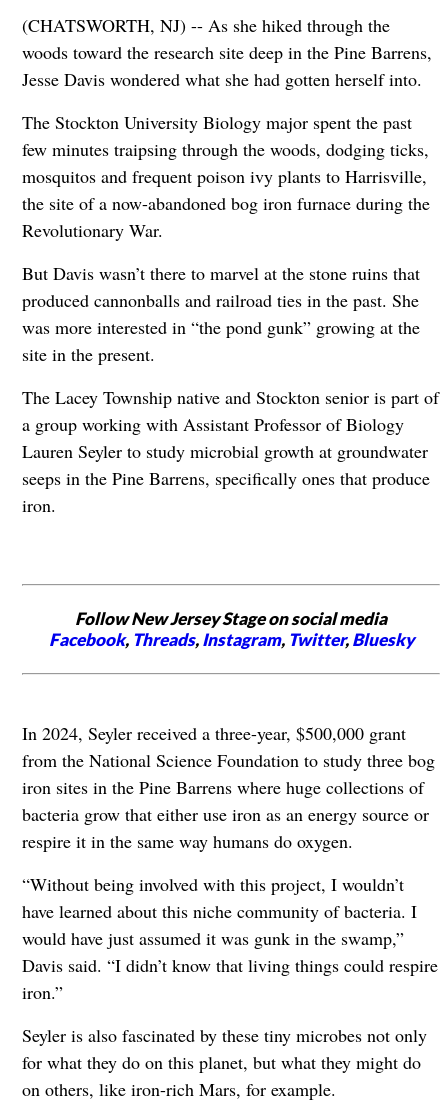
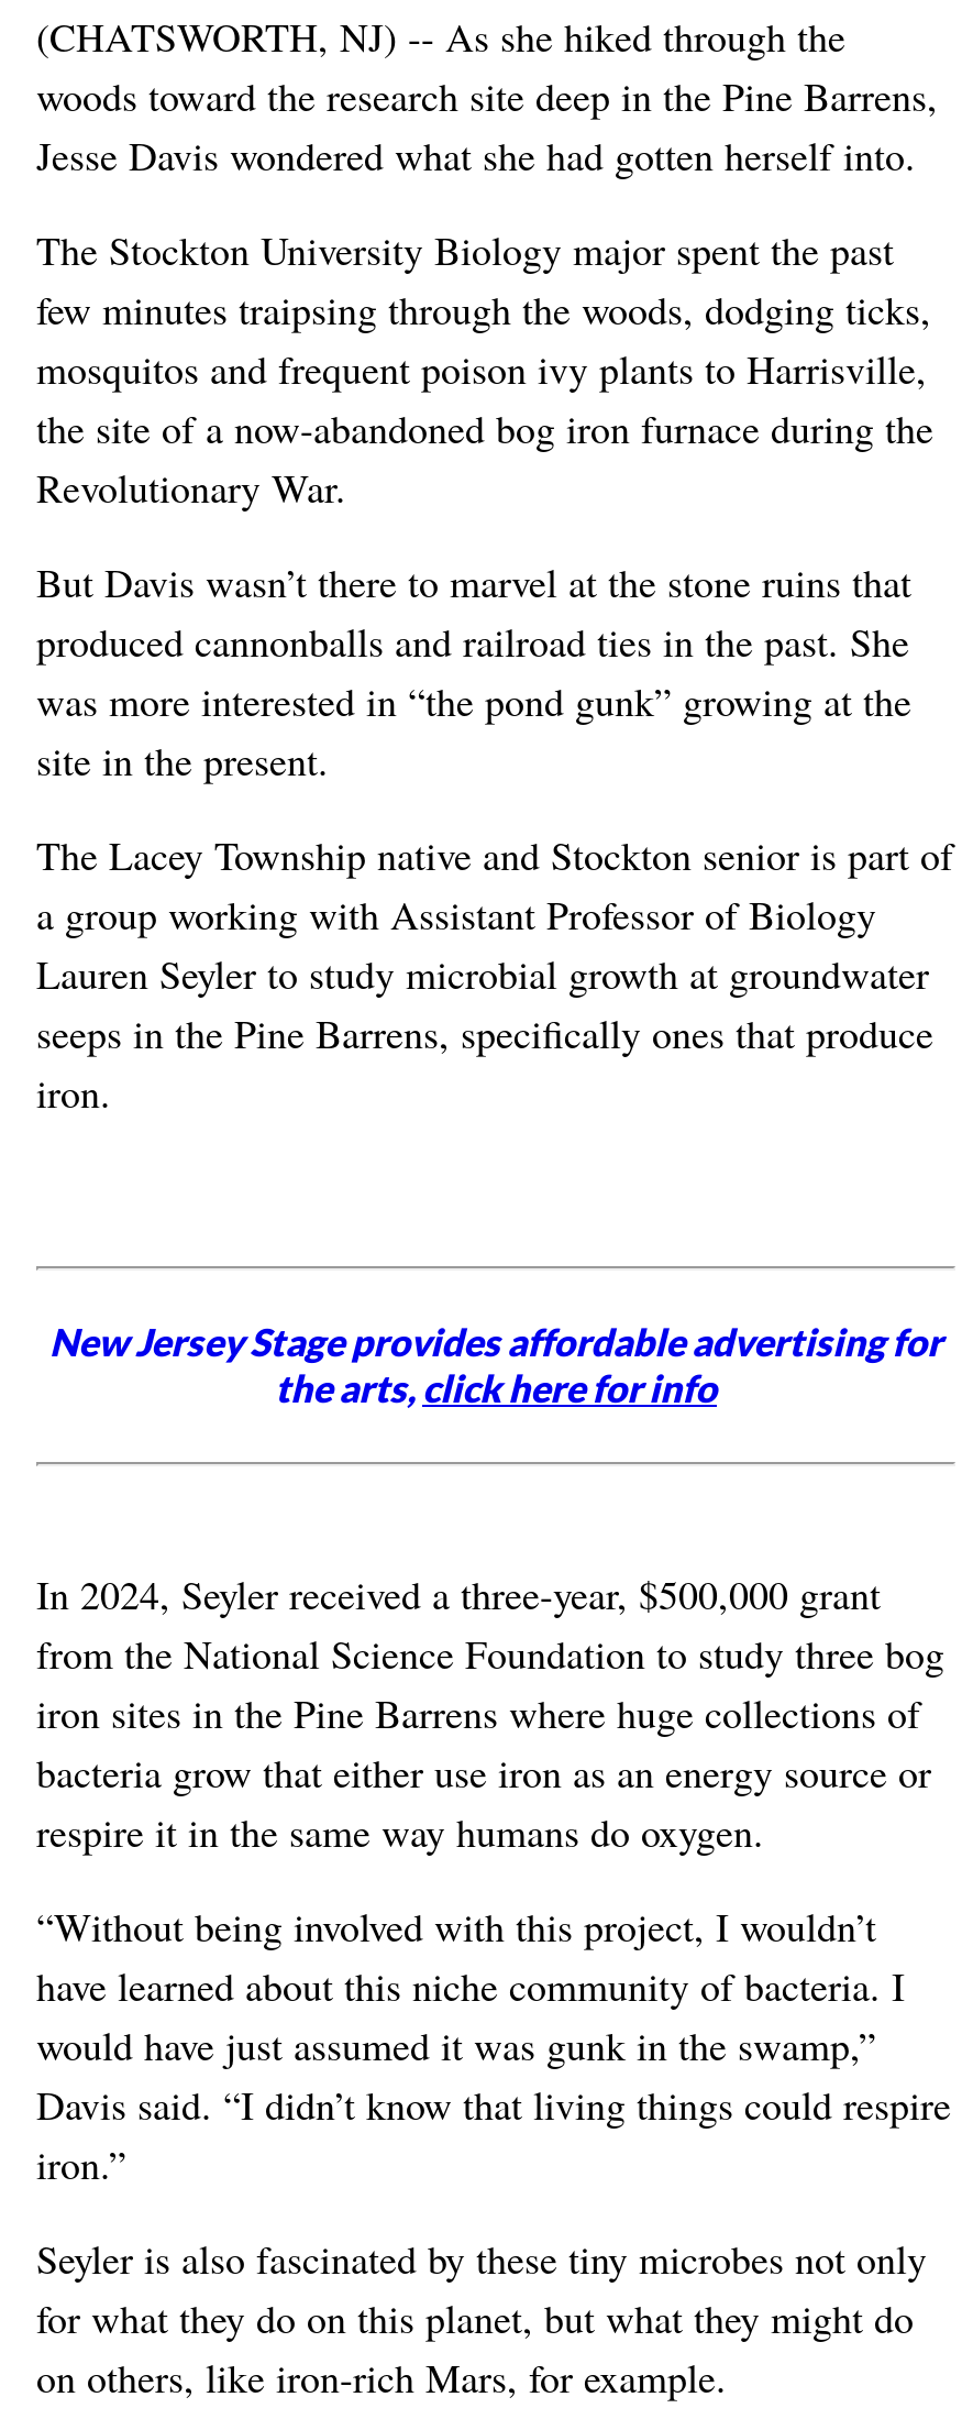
- Follow New Jersey Stage on social media
- Facebook, Threads, Instagram, Twitter, Bluesky
+ New Jersey Stage provides affordable advertising for
+ the arts, click here for info
